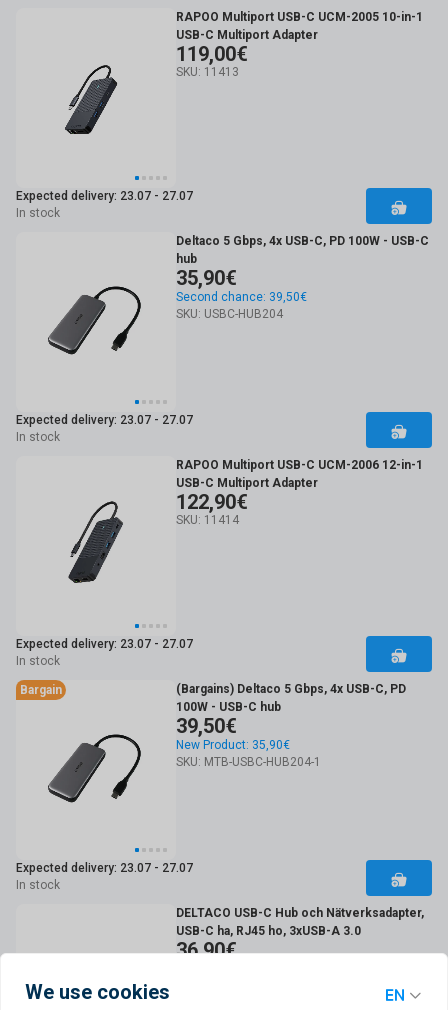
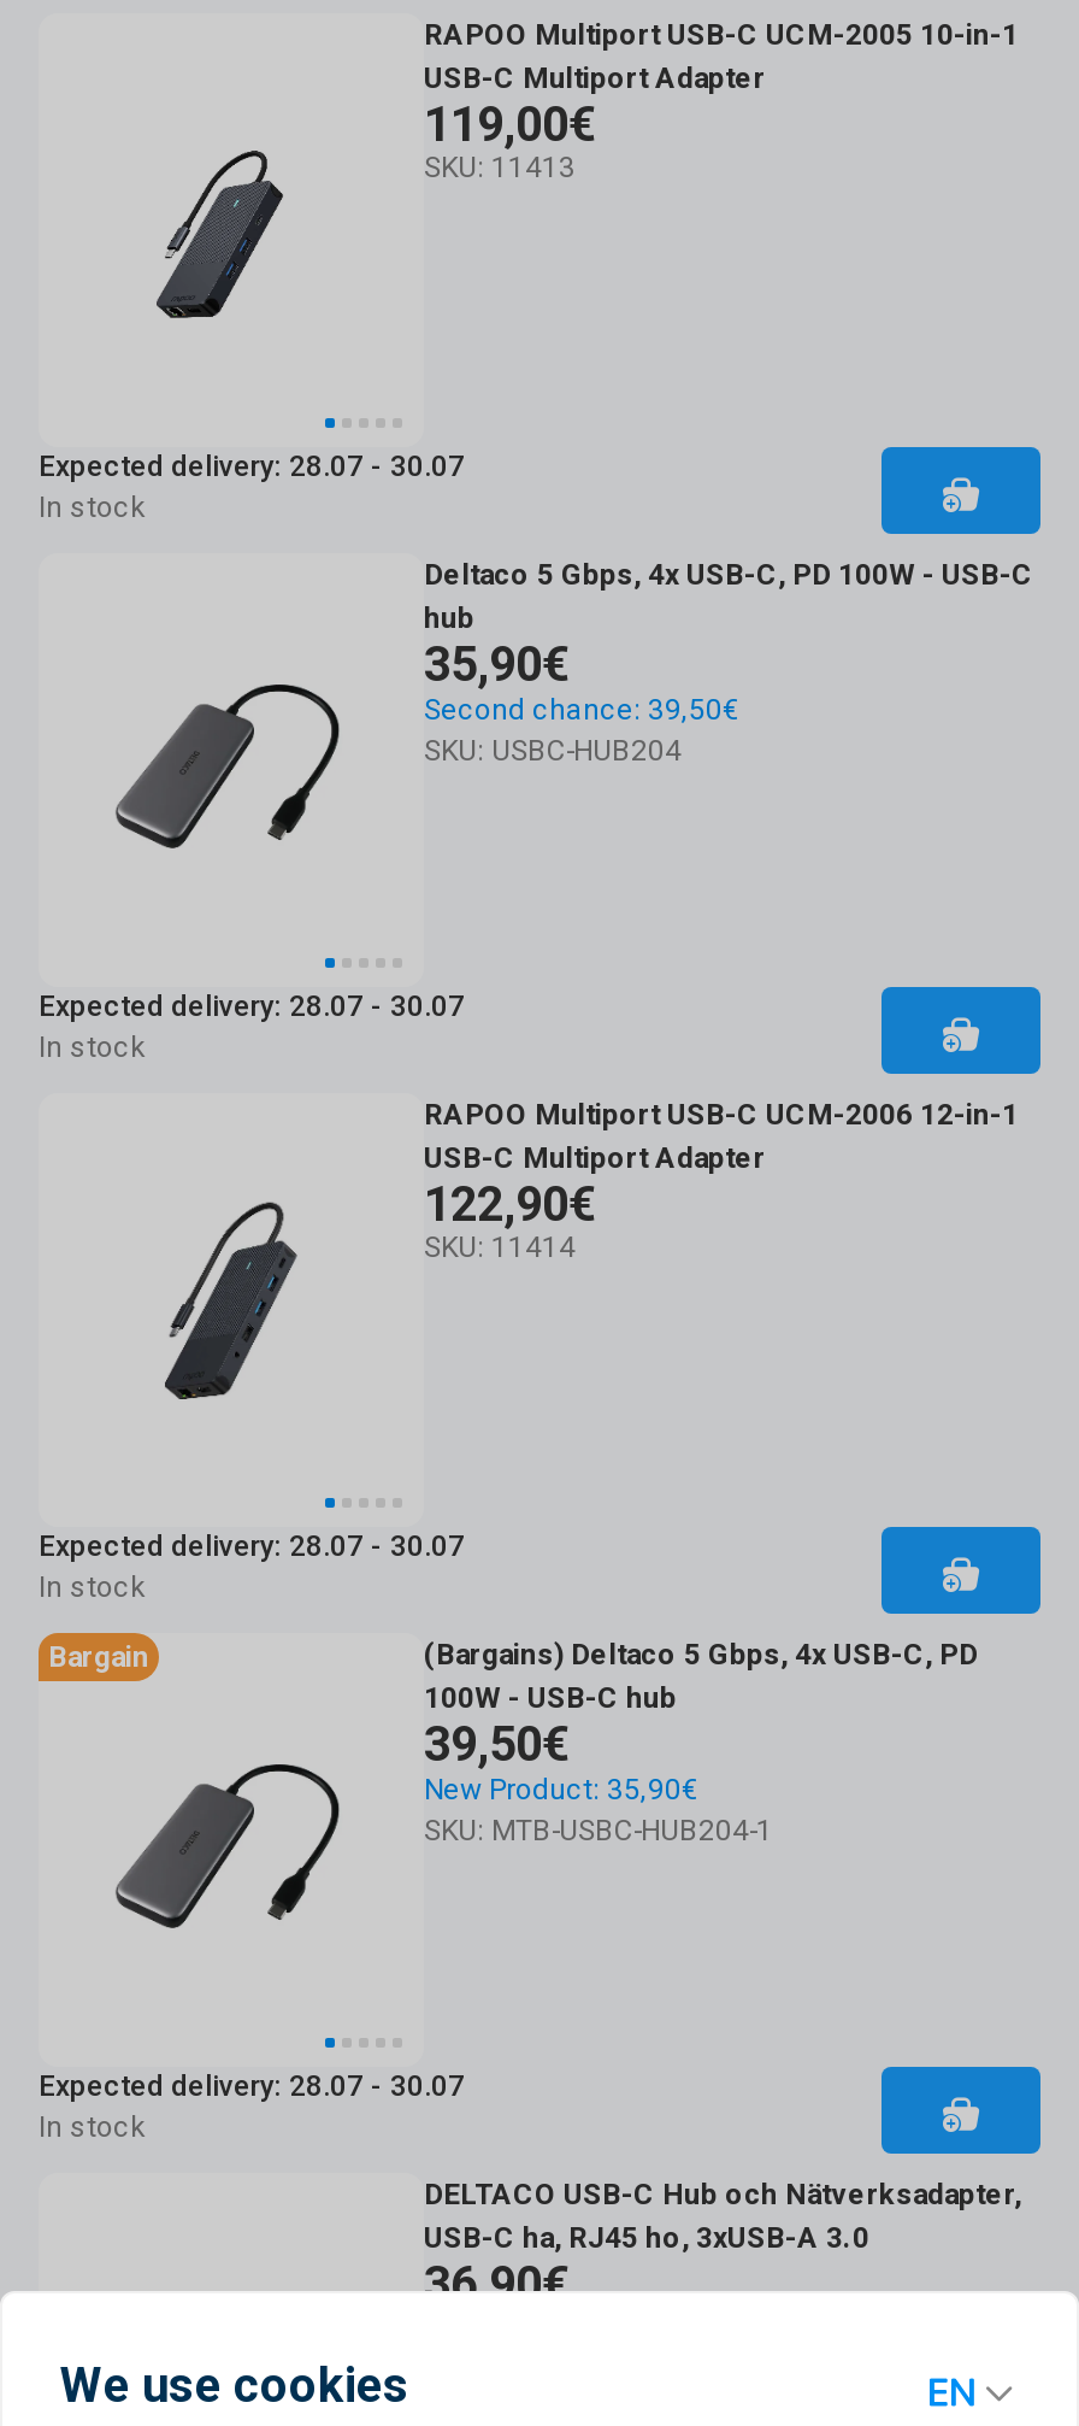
- Expected delivery: 23.07 - 27.07
+ Expected delivery: 28.07 - 30.07

- Expected delivery: 23.07 - 27.07
+ Expected delivery: 28.07 - 30.07

- Expected delivery: 23.07 - 27.07
+ Expected delivery: 28.07 - 30.07

- Expected delivery: 23.07 - 27.07
+ Expected delivery: 28.07 - 30.07
